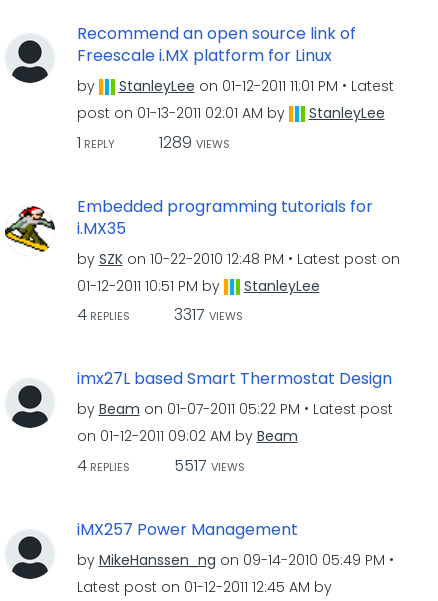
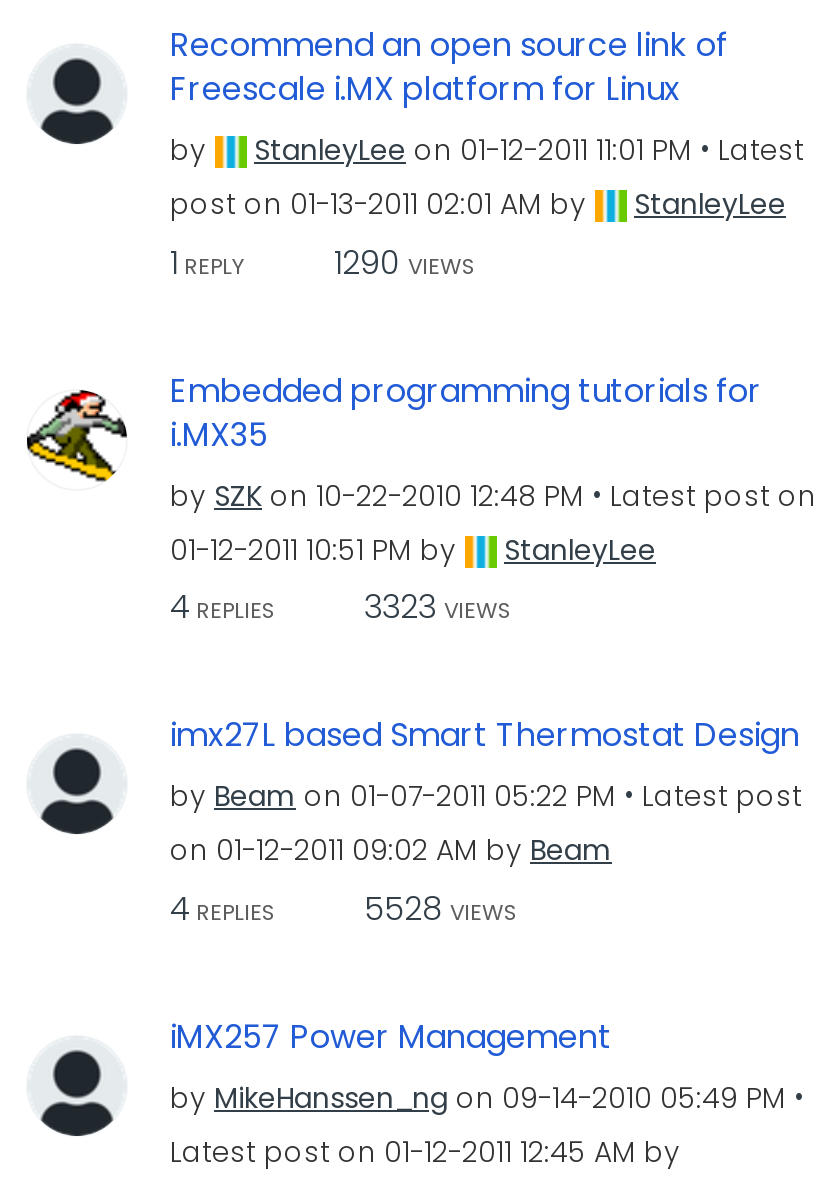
- 1 REPLY 1289 VIEWS
+ 1 REPLY 1290 VIEWS

- 4 REPLIES 3317 VIEWS
+ 4 REPLIES 3323 VIEWS

- 4 REPLIES 5517 VIEWS
+ 4 REPLIES 5528 VIEWS
